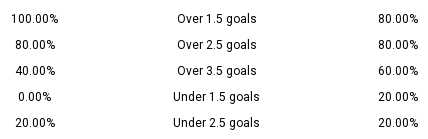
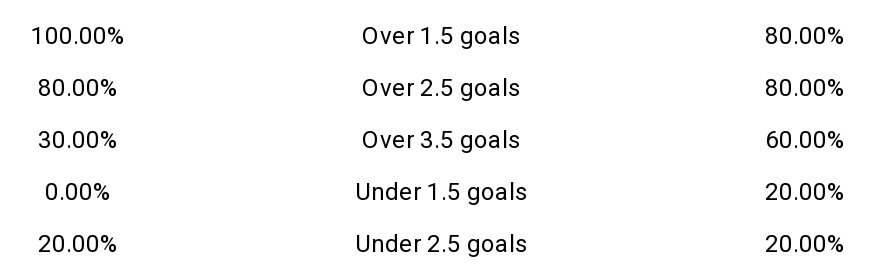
- 40.00%
+ 30.00%
